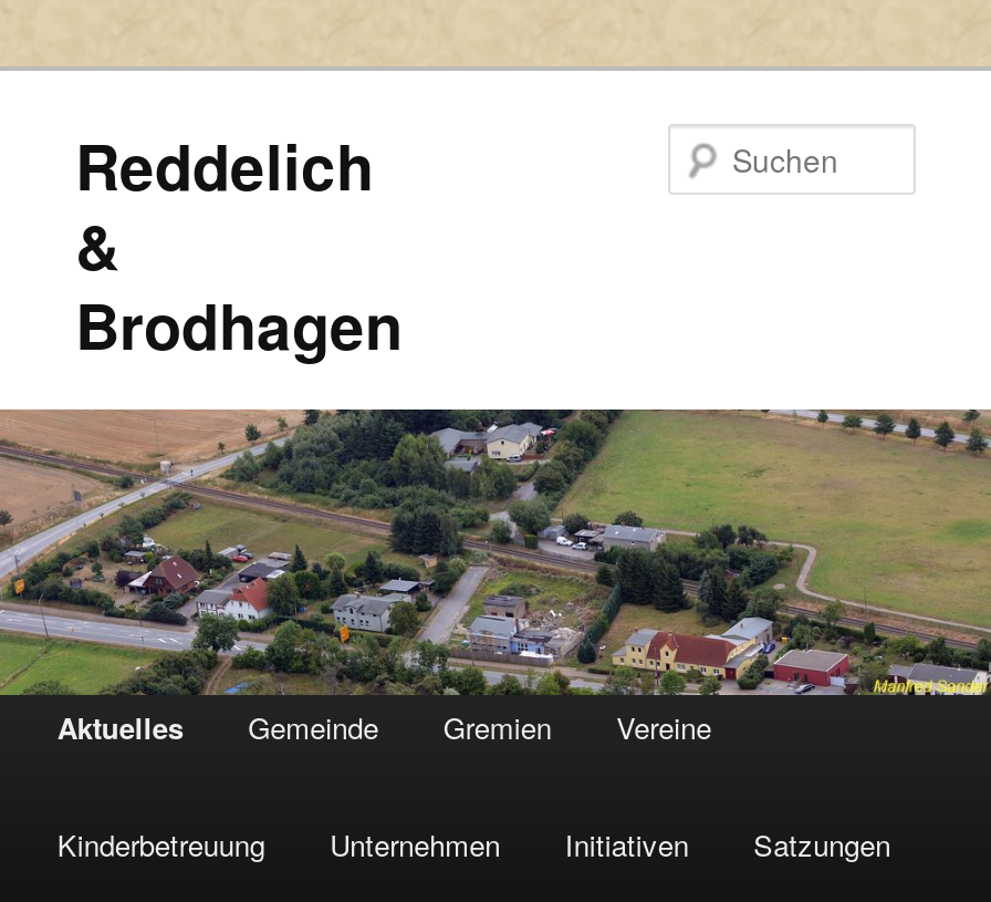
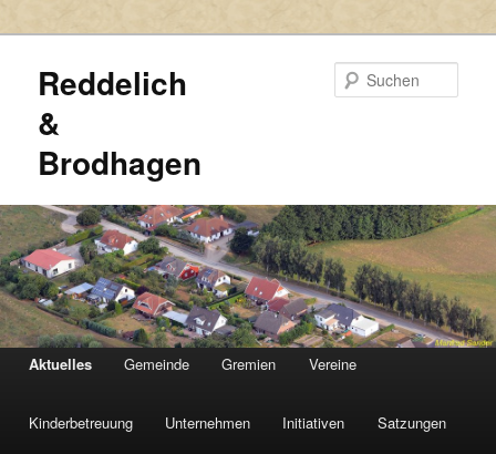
- [image]
+ [image]
